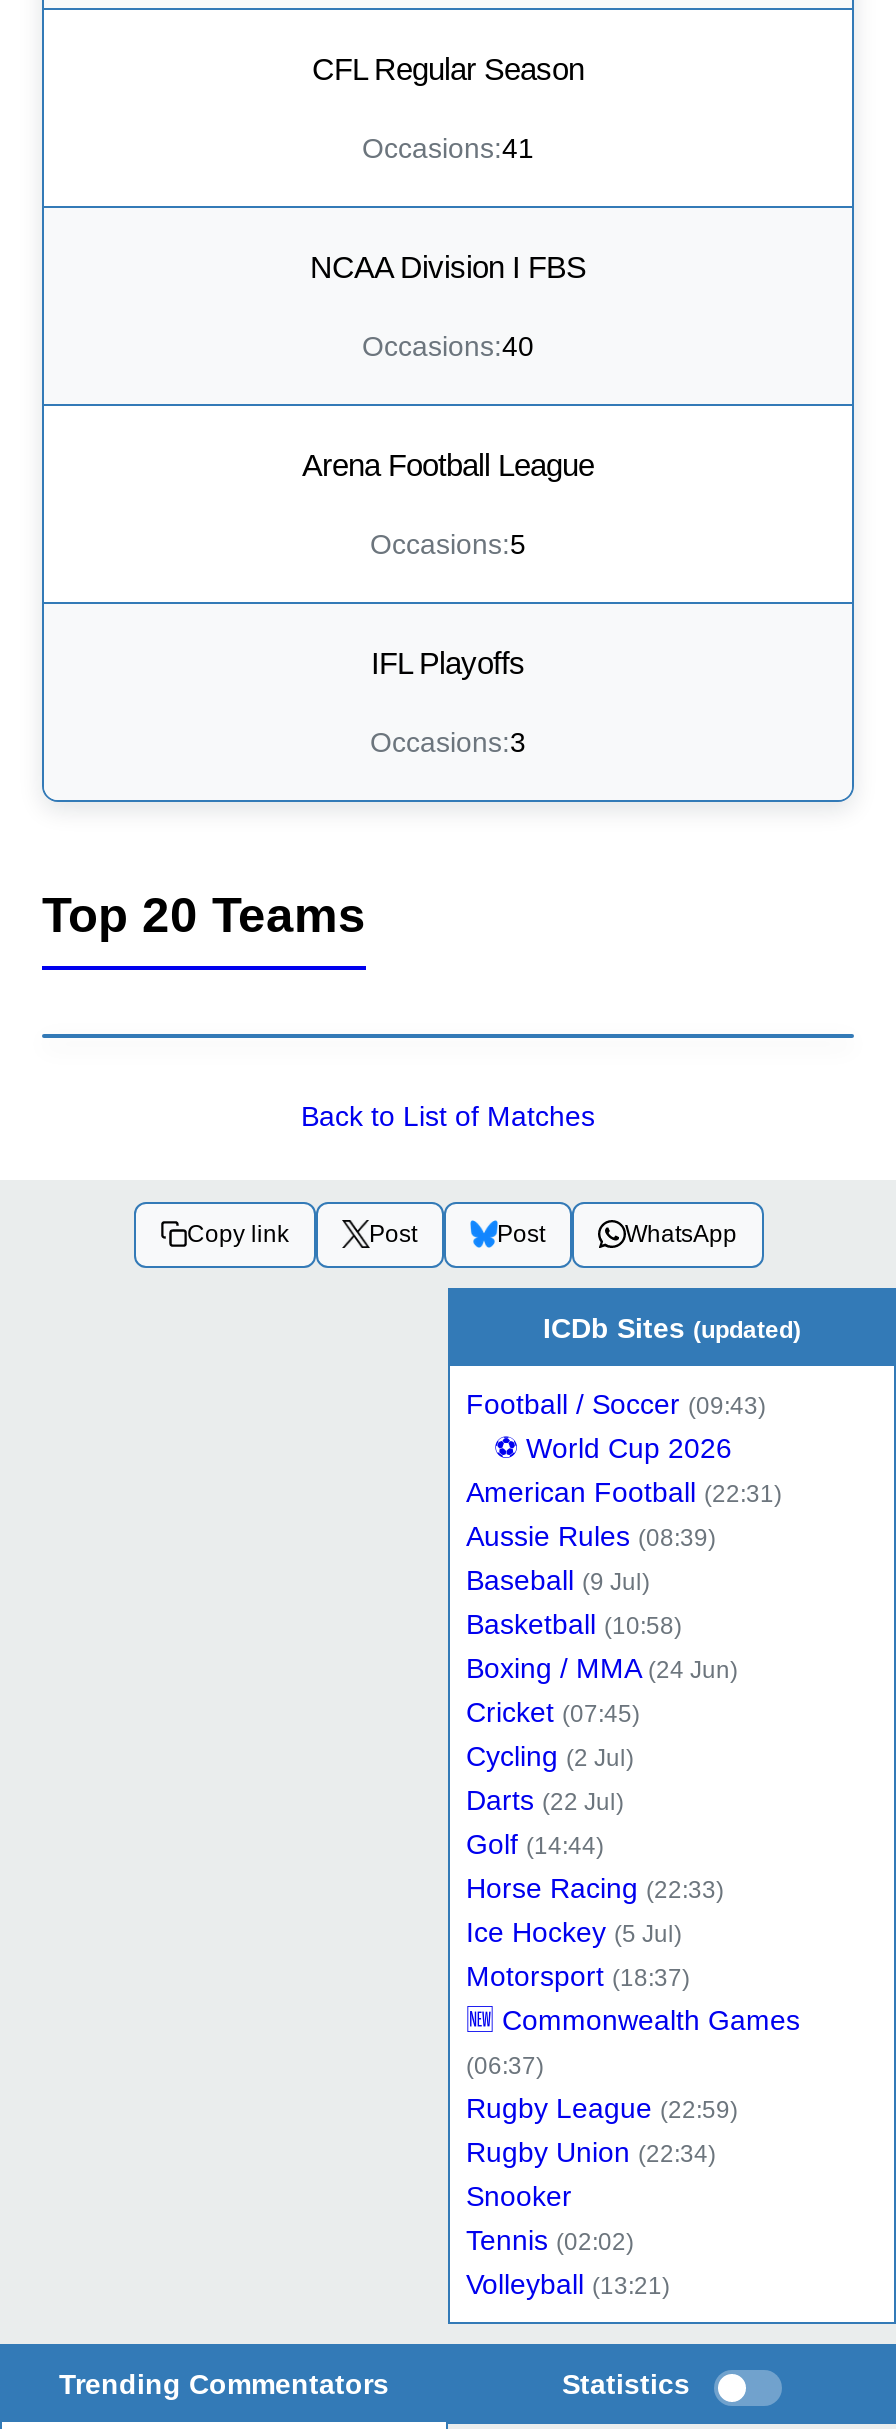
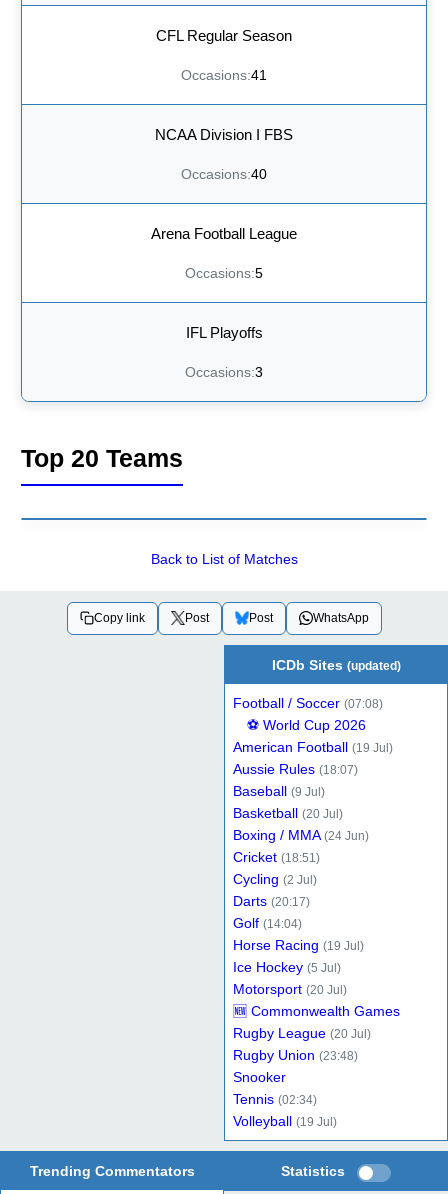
- Football / Soccer (09:43)
+ Football / Soccer (07:08)

- American Football (22:31)
- Aussie Rules (08:39)
+ American Football (19 Jul)
+ Aussie Rules (18:07)

- Basketball (10:58)
+ Basketball (20 Jul)

- Cricket (07:45)
+ Cricket (18:51)

- Darts (22 Jul)
- Golf (14:44)
- Horse Racing (22:33)
+ Darts (20:17)
+ Golf (14:04)
+ Horse Racing (19 Jul)

- Motorsport (18:37)
+ Motorsport (20 Jul)

- (06:37)
- Rugby League (22:59)
- Rugby Union (22:34)
+ Rugby League (20 Jul)
+ Rugby Union (23:48)

- Tennis (02:02)
- Volleyball (13:21)
+ Tennis (02:34)
+ Volleyball (19 Jul)
